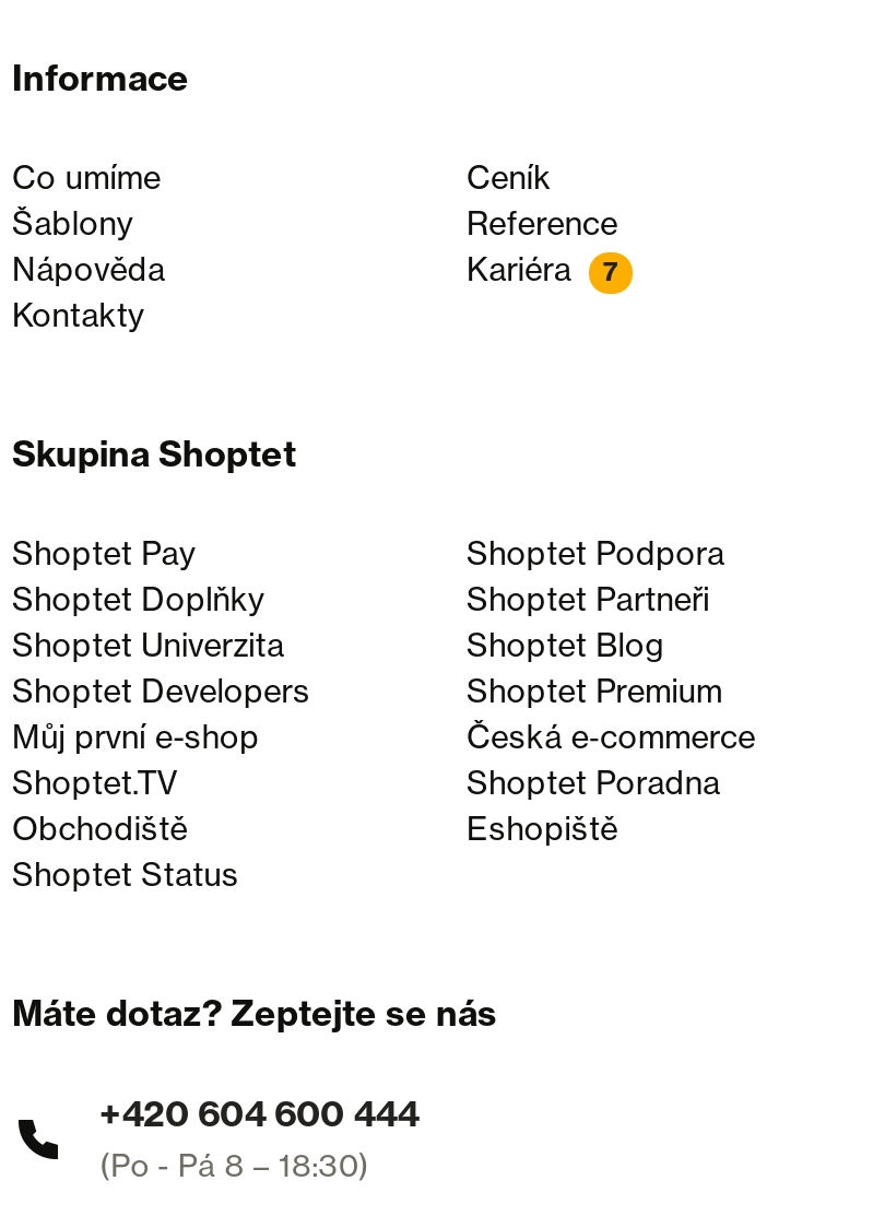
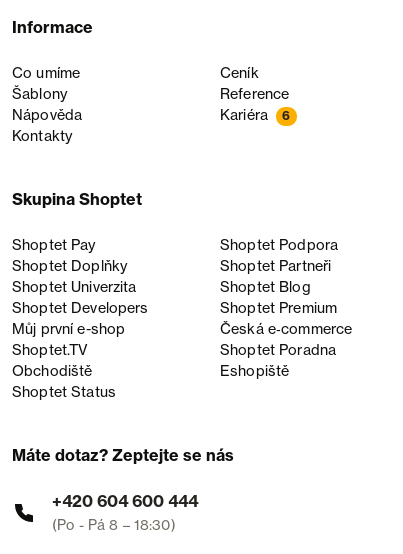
- Kariéra 7
+ Kariéra 6
